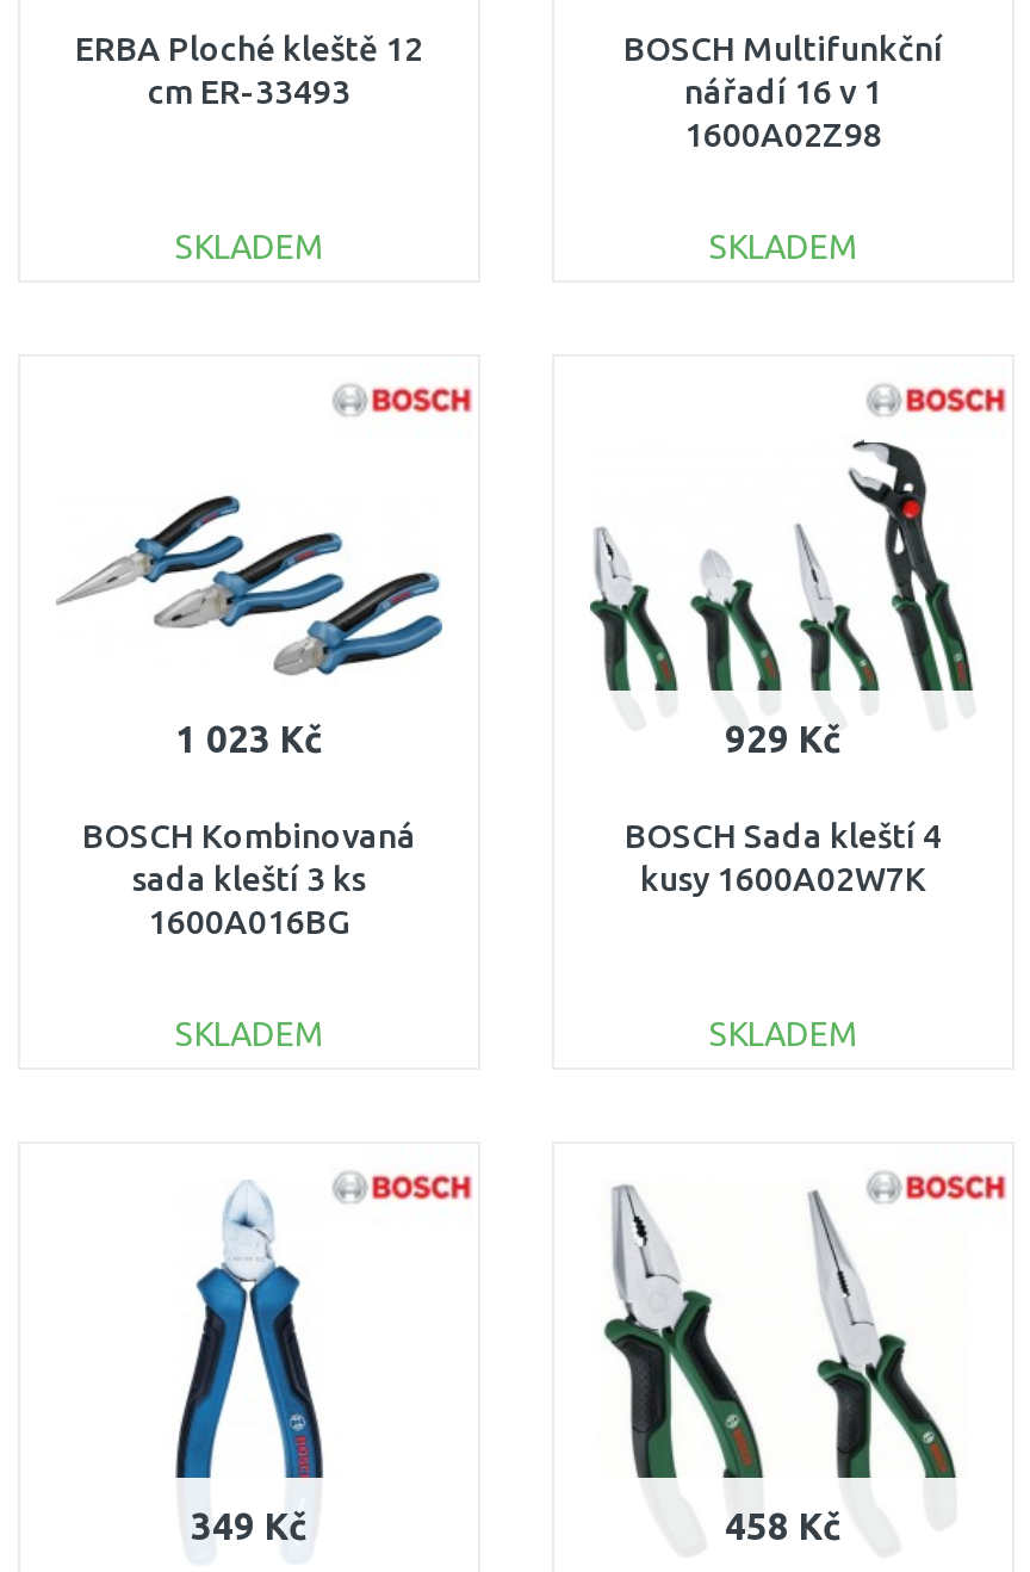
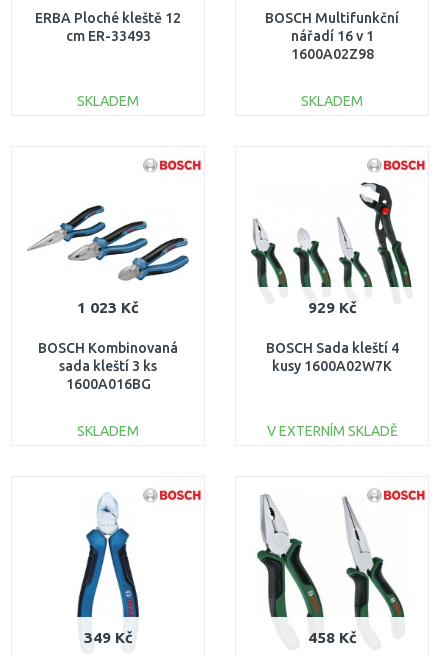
- SKLADEM
+ V EXTERNÍM SKLADĚ
